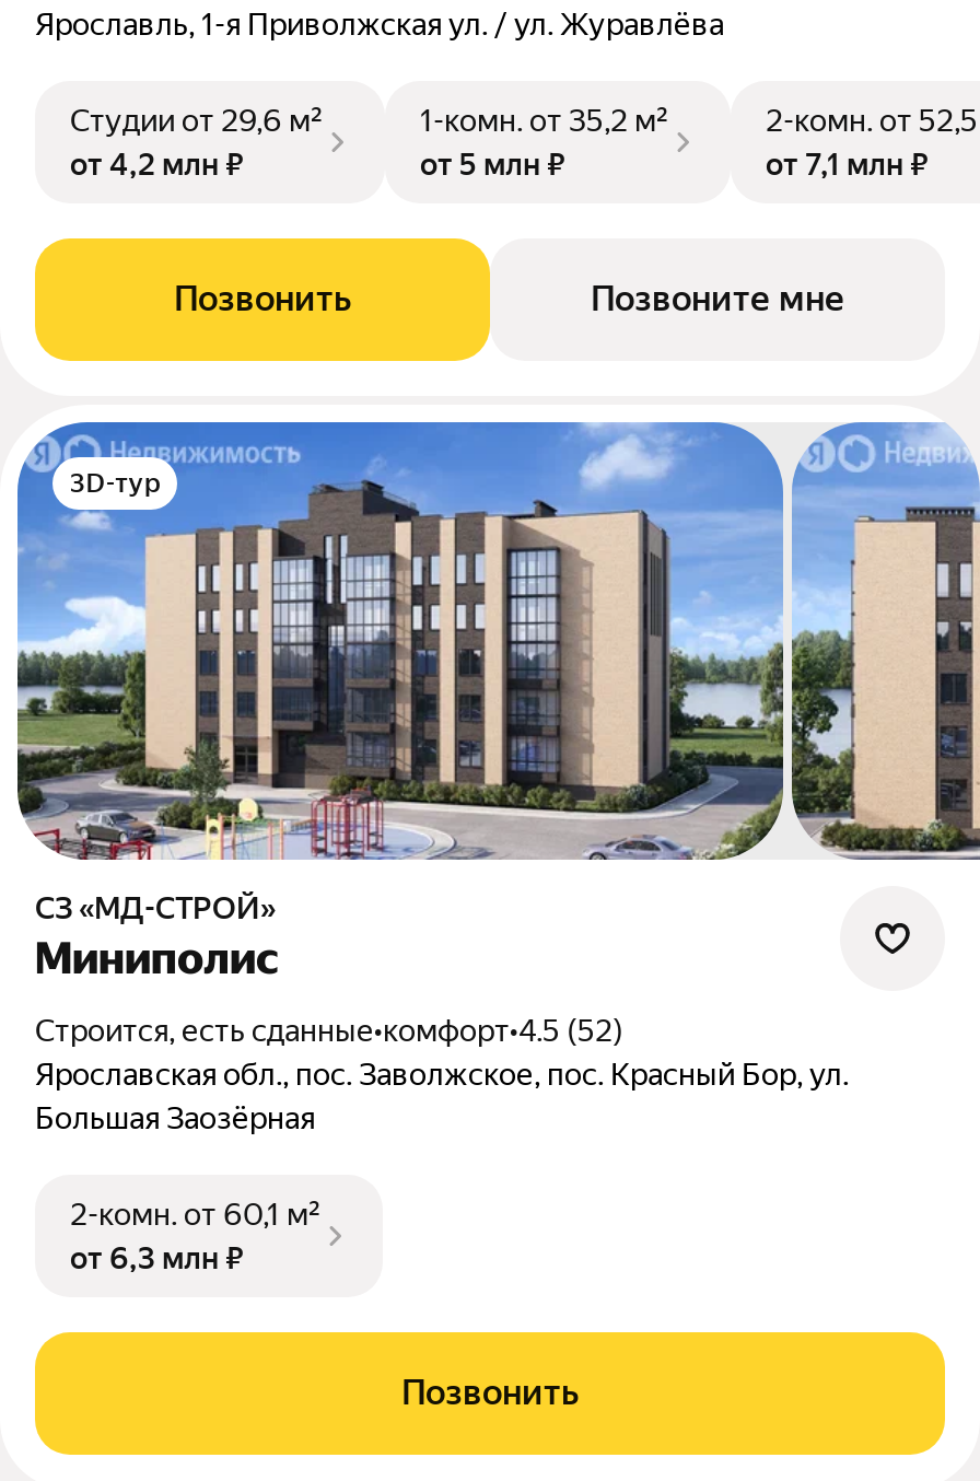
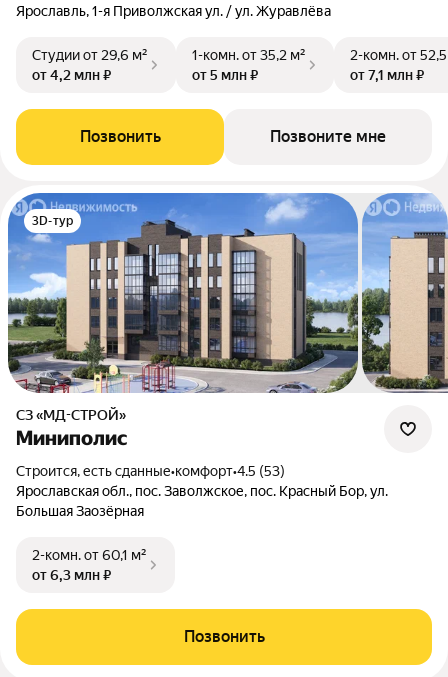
- Строится, есть сданные•комфорт•4.5 (52)
+ Строится, есть сданные•комфорт•4.5 (53)
